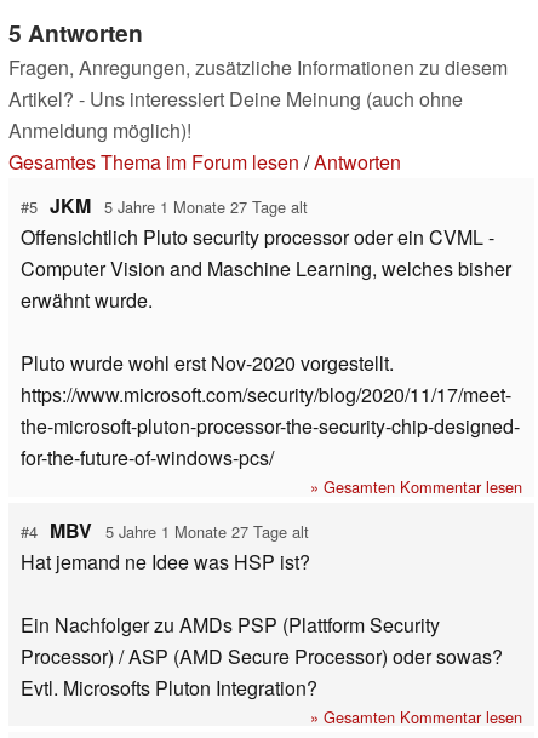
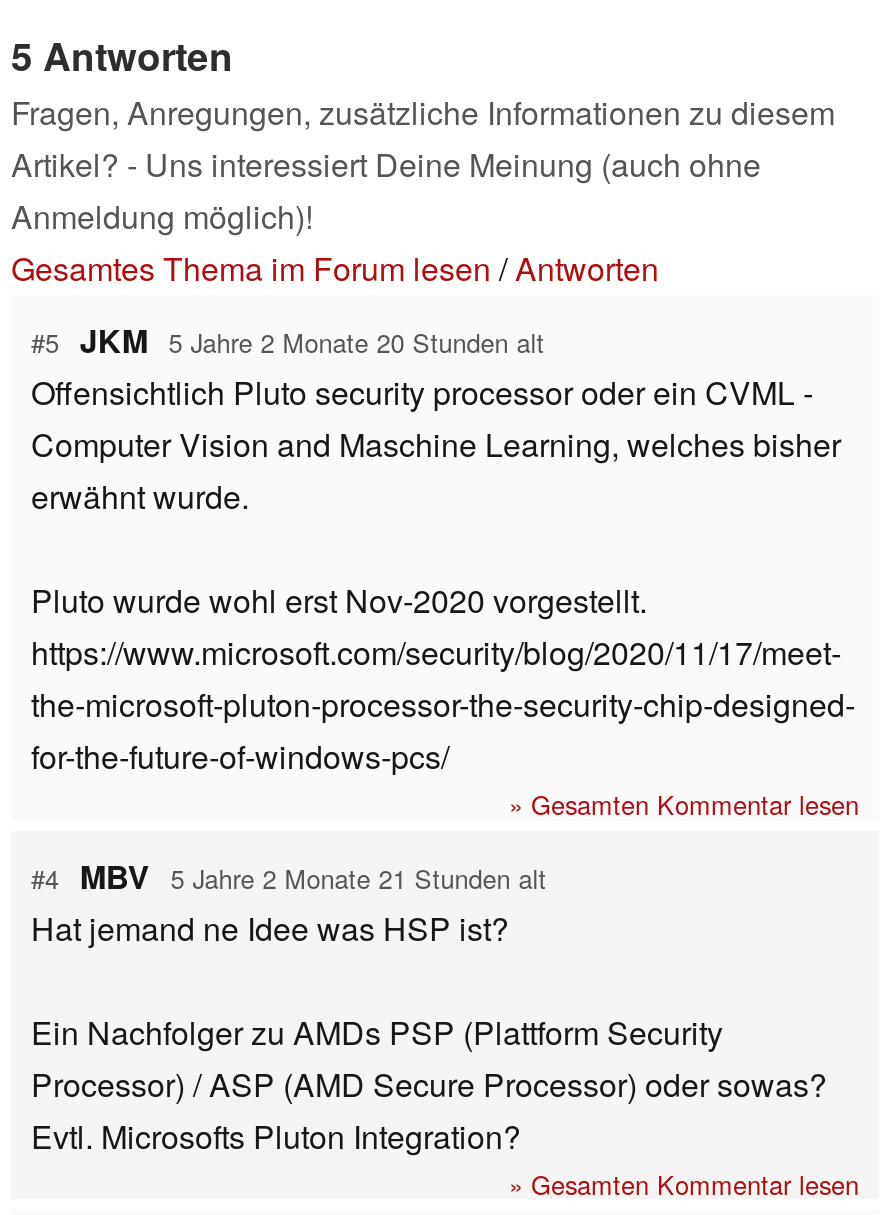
- #5 JKM 5 Jahre 1 Monate 27 Tage alt
+ #5 JKM 5 Jahre 2 Monate 20 Stunden alt

- #4 MBV 5 Jahre 1 Monate 27 Tage alt
+ #4 MBV 5 Jahre 2 Monate 21 Stunden alt
